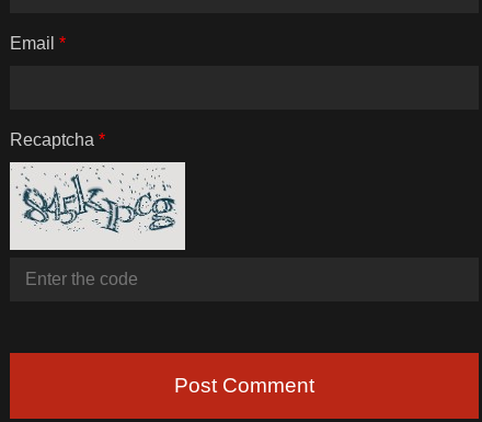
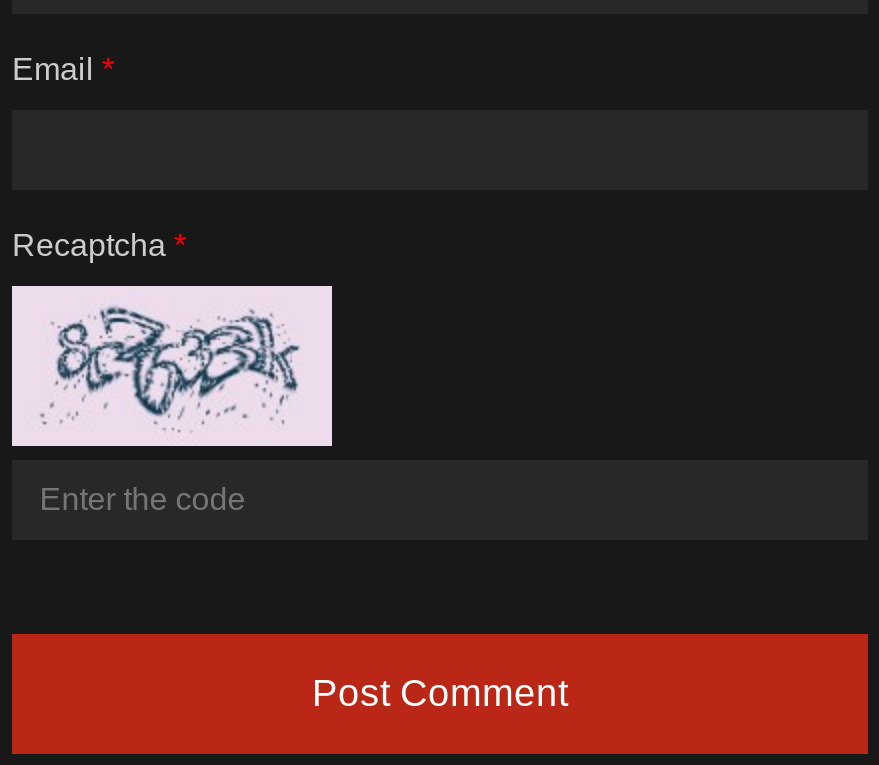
- [image]
+ [image]
